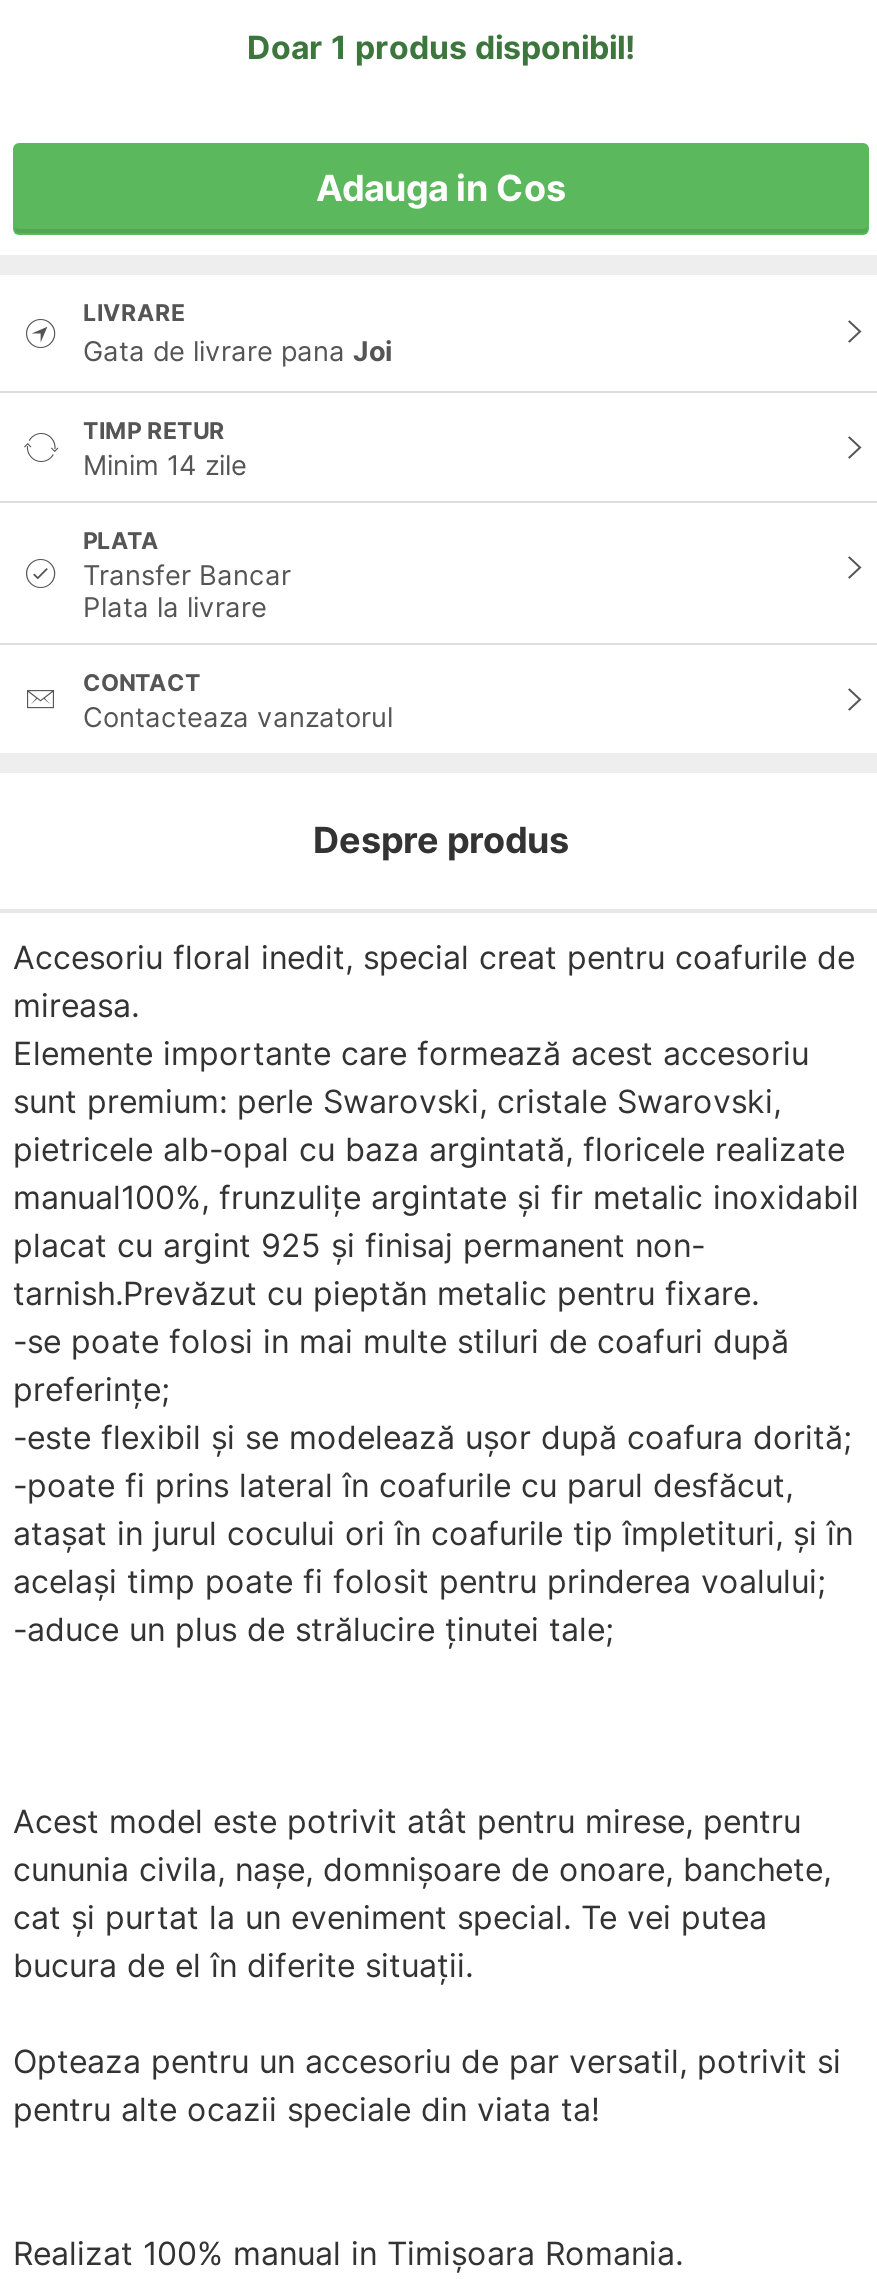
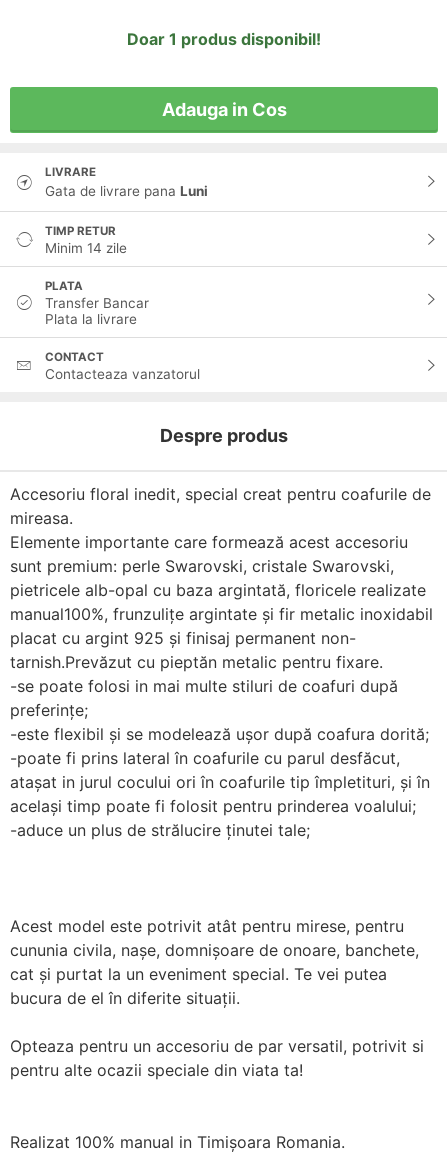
- Gata de livrare pana Joi
+ Gata de livrare pana Luni
